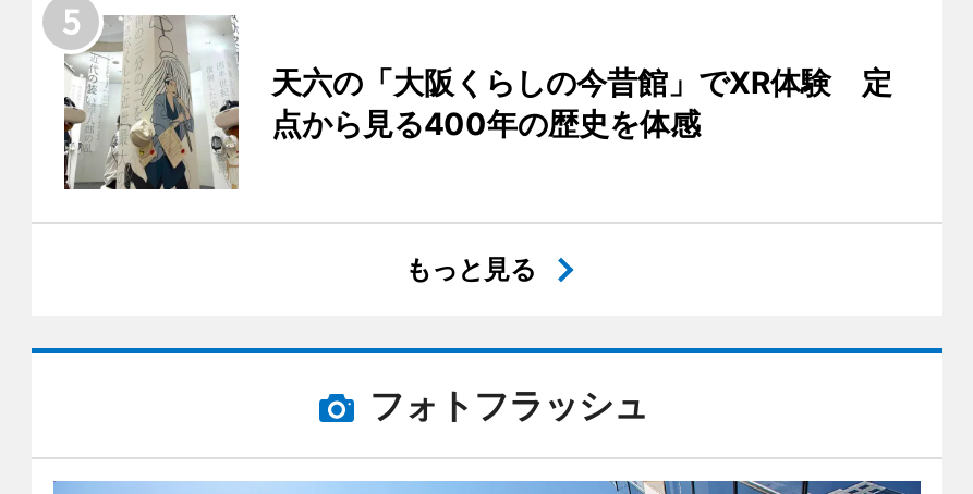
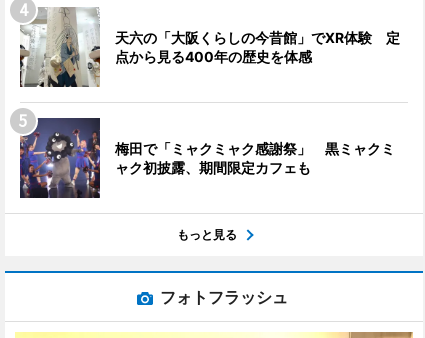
+ [image]
+ 梅田で「ミャクミャク感謝祭」 黒ミャクミ
+ ャク初披露、期間限定カフェも
